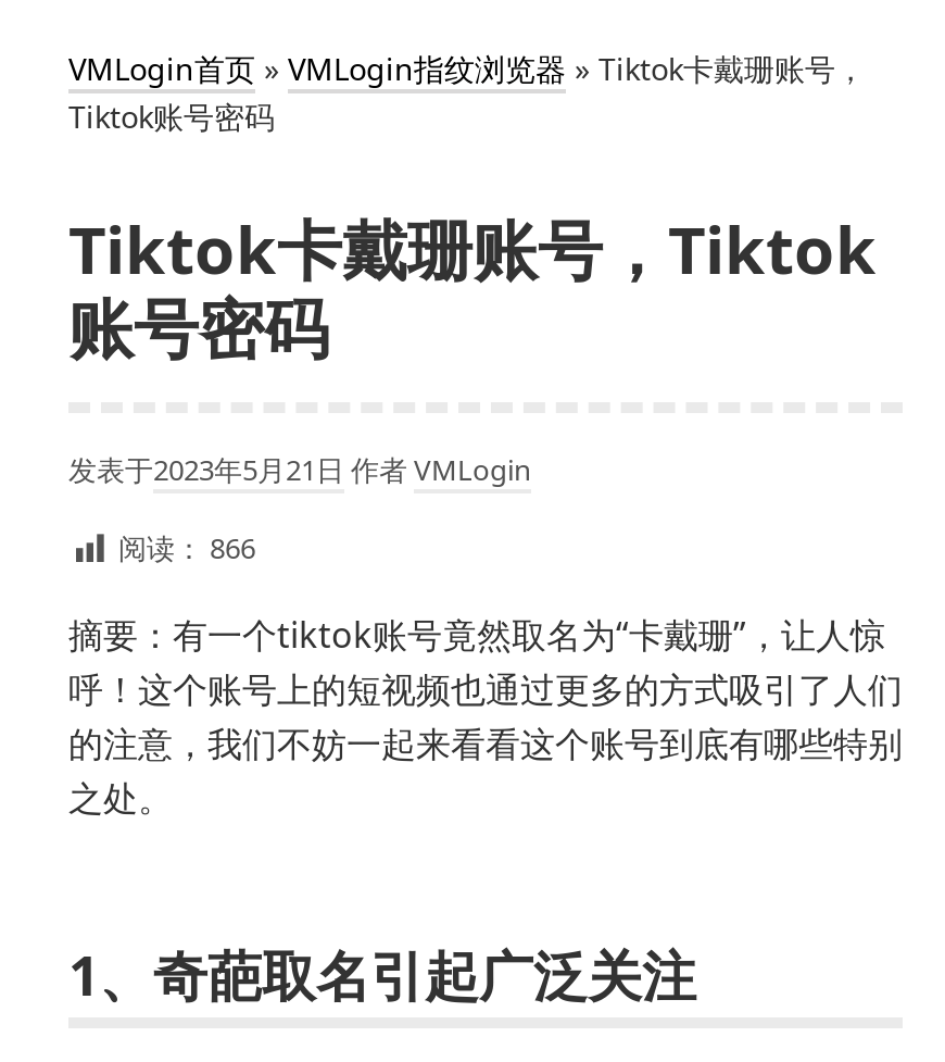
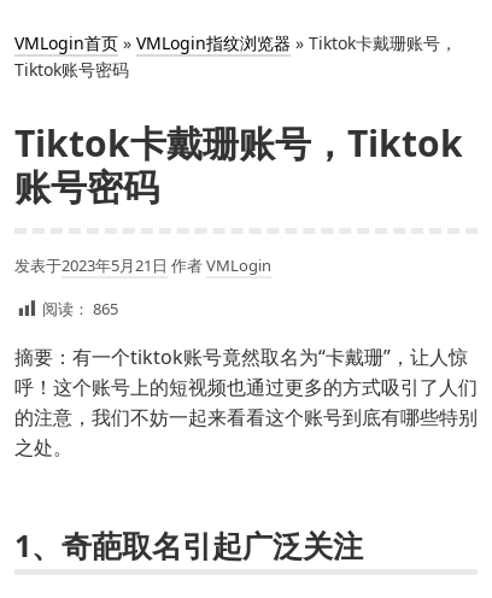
- 阅读： 866
+ 阅读： 865
